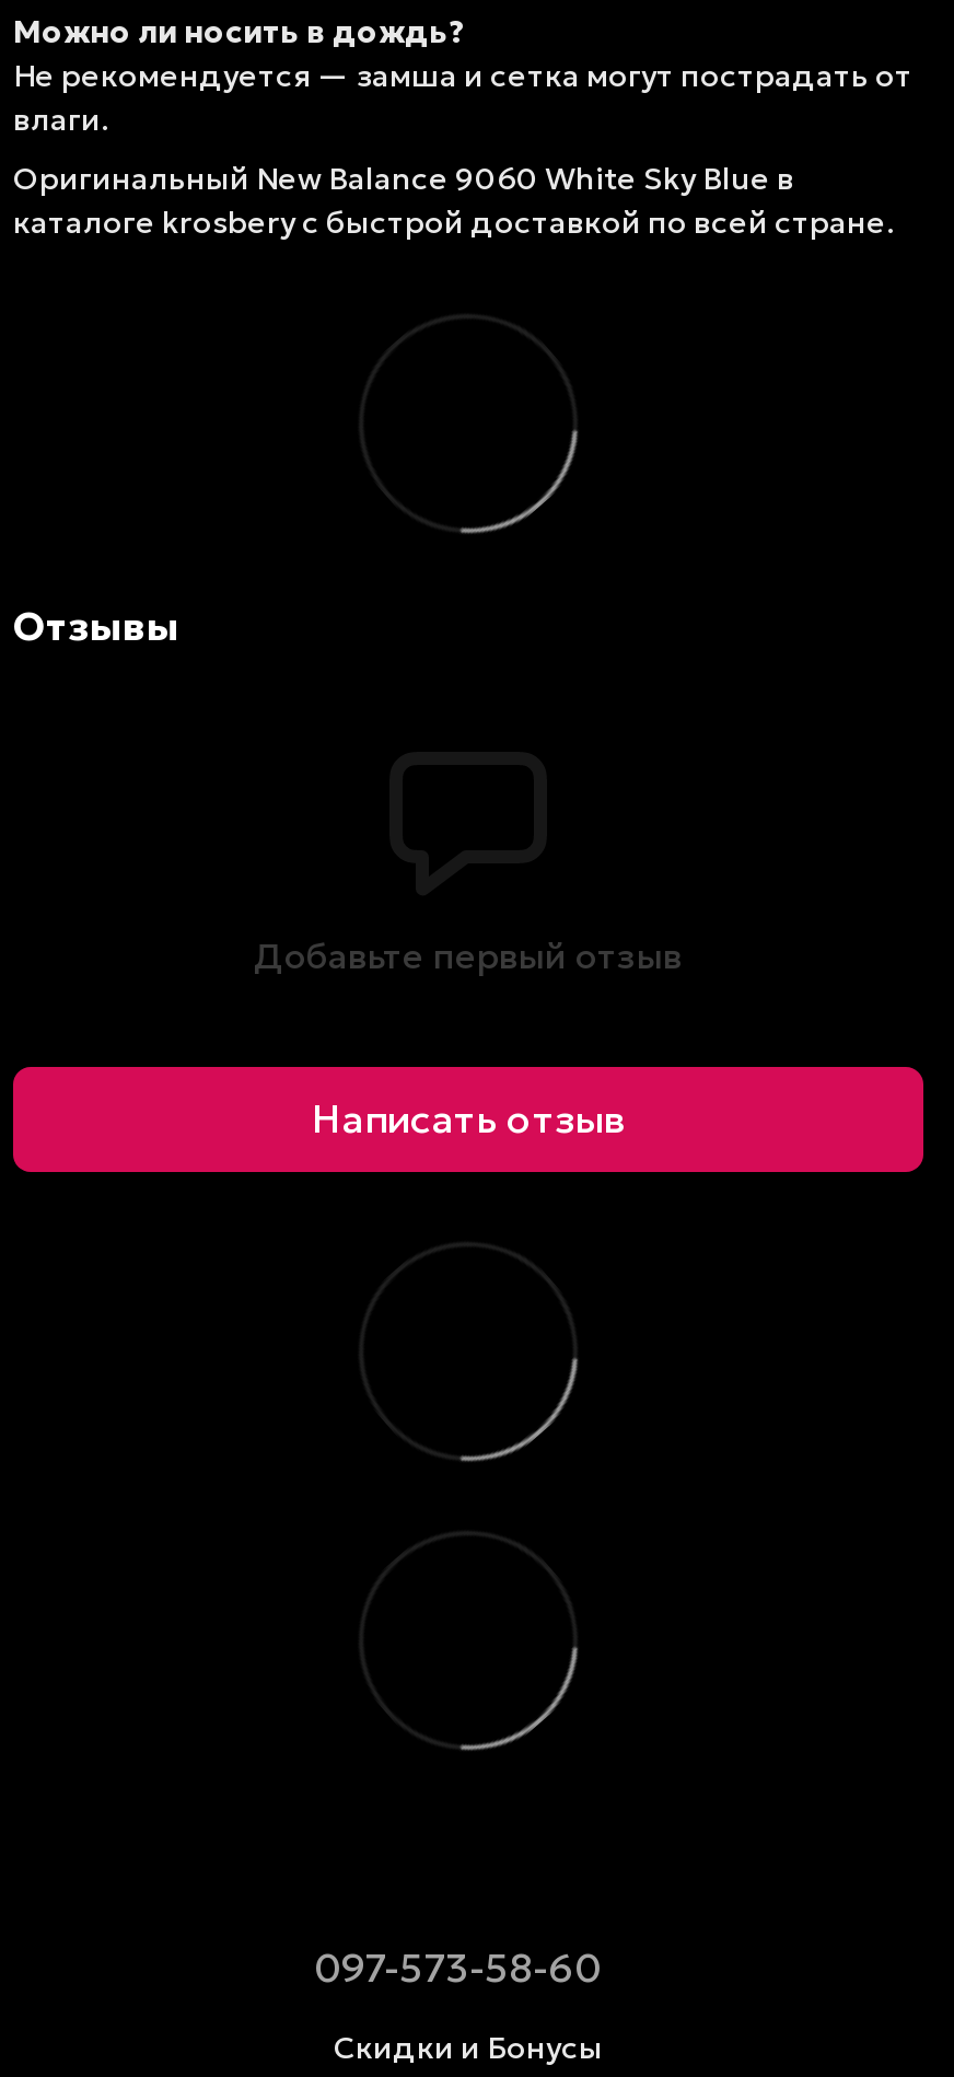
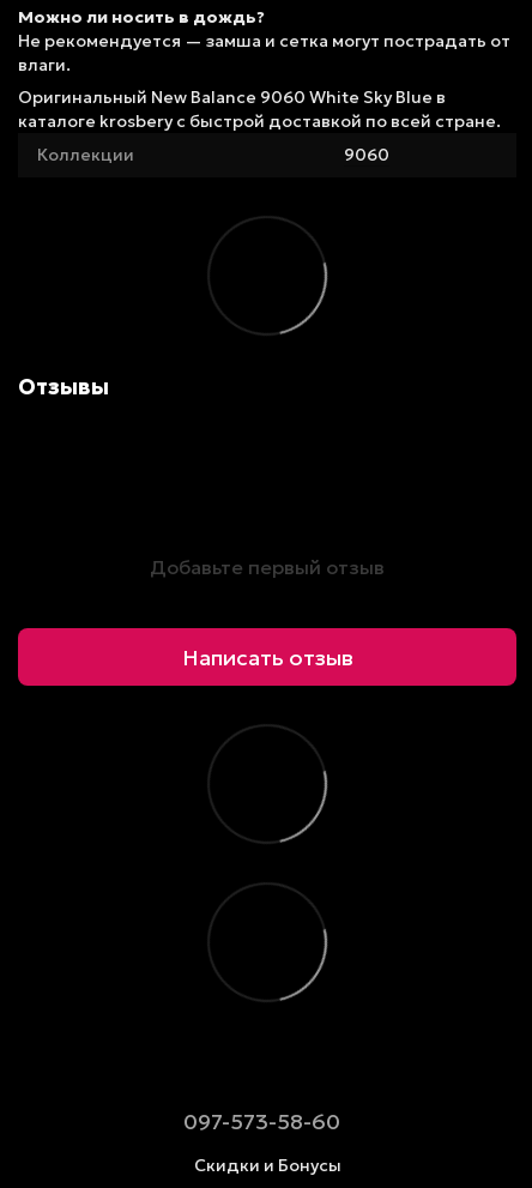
+ Коллекции
+ 9060
